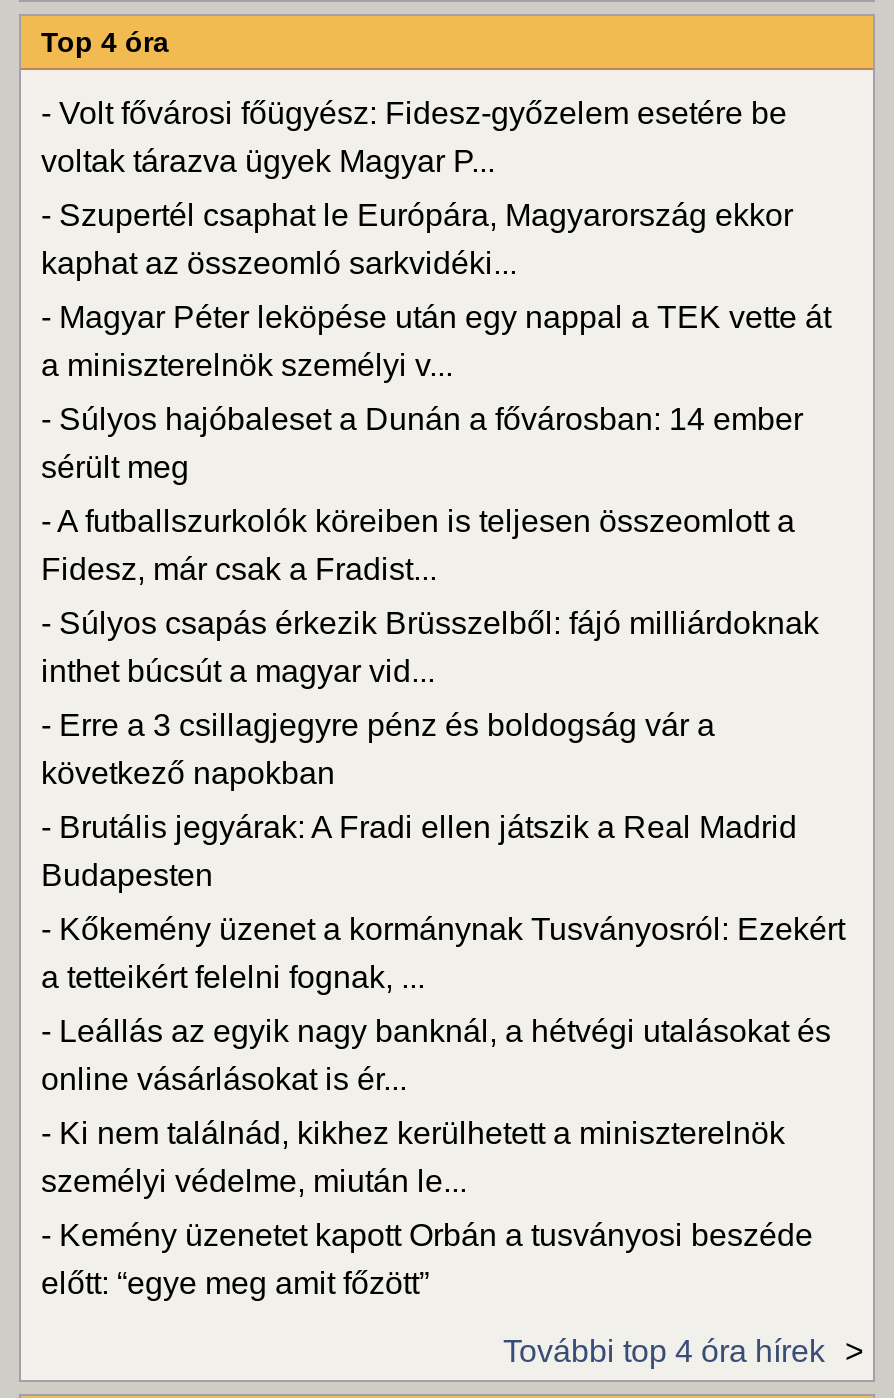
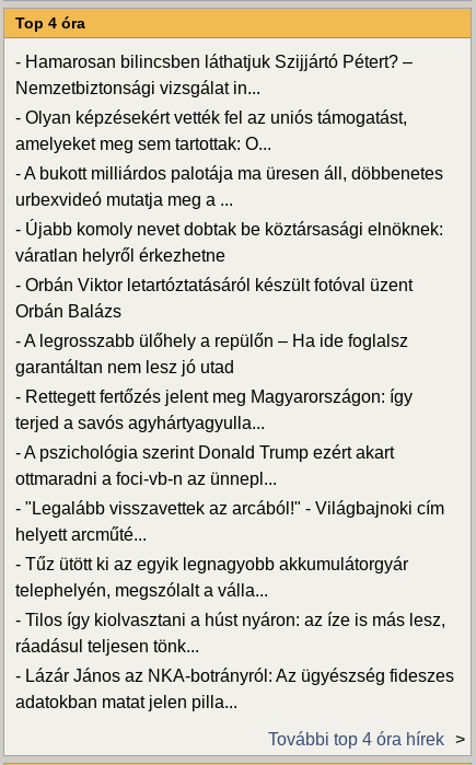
- - Volt fővárosi főügyész: Fidesz-győzelem esetére be
- voltak tárazva ügyek Magyar P...
+ - Hamarosan bilincsben láthatjuk Szijjártó Pétert? –
+ Nemzetbiztonsági vizsgálat in...

- - Szupertél csaphat le Európára, Magyarország ekkor
- kaphat az összeomló sarkvidéki...
+ - Olyan képzésekért vették fel az uniós támogatást,
+ amelyeket meg sem tartottak: O...

- - Magyar Péter leköpése után egy nappal a TEK vette át
- a miniszterelnök személyi v...
+ - A bukott milliárdos palotája ma üresen áll, döbbenetes
+ urbexvideó mutatja meg a ...

- - Súlyos hajóbaleset a Dunán a fővárosban: 14 ember
- sérült meg
+ - Újabb komoly nevet dobtak be köztársasági elnöknek:
+ váratlan helyről érkezhetne

- - A futballszurkolók köreiben is teljesen összeomlott a
- Fidesz, már csak a Fradist...
+ - Orbán Viktor letartóztatásáról készült fotóval üzent
+ Orbán Balázs

- - Súlyos csapás érkezik Brüsszelből: fájó milliárdoknak
- inthet búcsút a magyar vid...
+ - A legrosszabb ülőhely a repülőn – Ha ide foglalsz
+ garantáltan nem lesz jó utad

- - Erre a 3 csillagjegyre pénz és boldogság vár a
- következő napokban
+ - Rettegett fertőzés jelent meg Magyarországon: így
+ terjed a savós agyhártyagyulla...

- - Brutális jegyárak: A Fradi ellen játszik a Real Madrid
- Budapesten
+ - A pszichológia szerint Donald Trump ezért akart
+ ottmaradni a foci-vb-n az ünnepl...

- - Kőkemény üzenet a kormánynak Tusványosról: Ezekért
- a tetteikért felelni fognak, ...
+ - "Legalább visszavettek az arcából!" - Világbajnoki cím
+ helyett arcműté...

- - Leállás az egyik nagy banknál, a hétvégi utalásokat és
- online vásárlásokat is ér...
+ - Tűz ütött ki az egyik legnagyobb akkumulátorgyár
+ telephelyén, megszólalt a válla...

- - Ki nem találnád, kikhez kerülhetett a miniszterelnök
- személyi védelme, miután le...
+ - Tilos így kiolvasztani a húst nyáron: az íze is más lesz,
+ ráadásul teljesen tönk...

- - Kemény üzenetet kapott Orbán a tusványosi beszéde
- előtt: “egye meg amit főzött”
+ - Lázár János az NKA-botrányról: Az ügyészség fideszes
+ adatokban matat jelen pilla...
